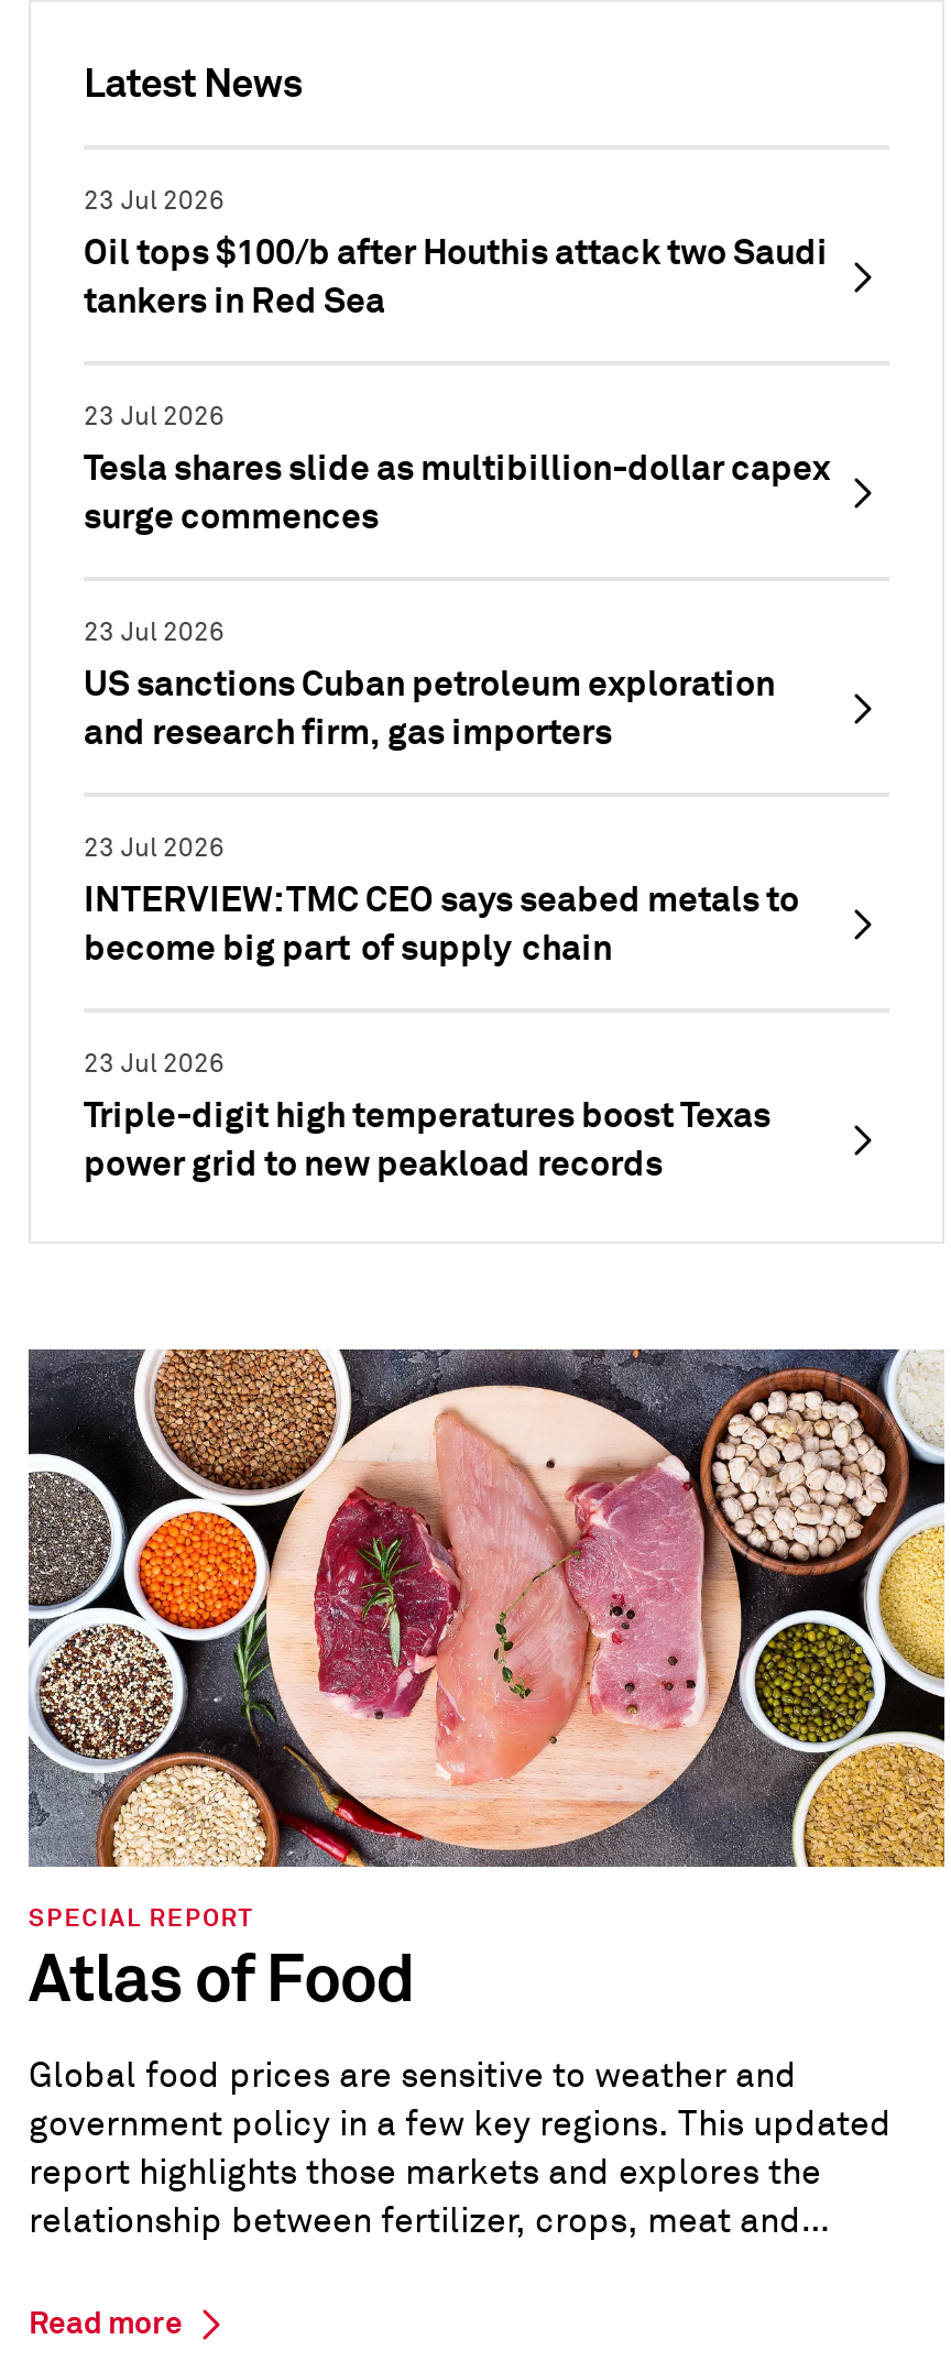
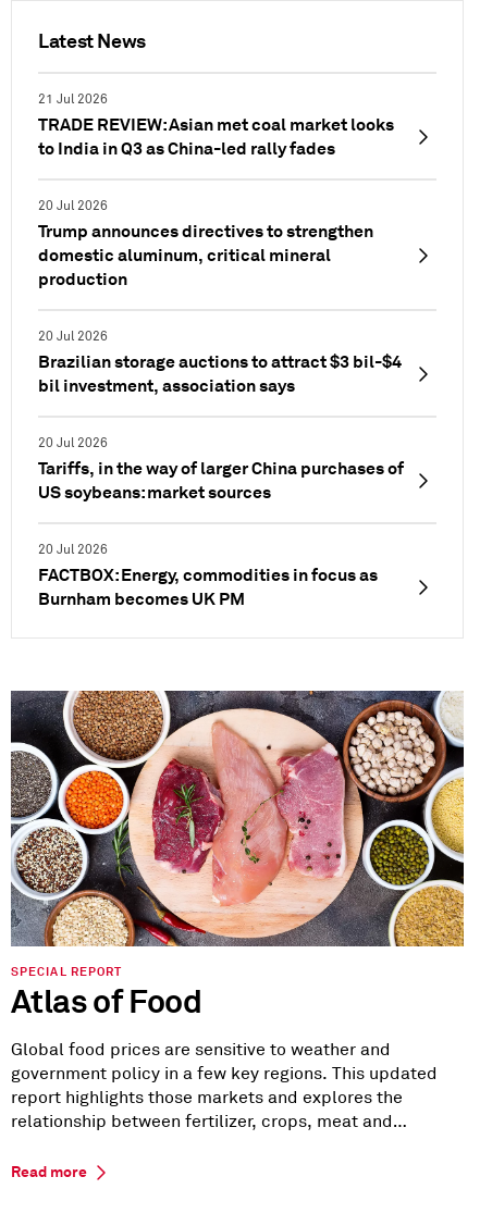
- 23 Jul 2026
- Oil tops $100/b after Houthis attack two Saudi
- tankers in Red Sea
+ 21 Jul 2026
+ TRADE REVIEW: Asian met coal market looks
+ to India in Q3 as China-led rally fades

- 23 Jul 2026
- Tesla shares slide as multibillion-dollar capex
- surge commences
+ 20 Jul 2026
+ Trump announces directives to strengthen
+ domestic aluminum, critical mineral
+ production

- 23 Jul 2026
- US sanctions Cuban petroleum exploration
- and research firm, gas importers
+ 20 Jul 2026
+ Brazilian storage auctions to attract $3 bil-$4
+ bil investment, association says

- 23 Jul 2026
- INTERVIEW: TMC CEO says seabed metals to
- become big part of supply chain
+ 20 Jul 2026
+ Tariffs, in the way of larger China purchases of
+ US soybeans: market sources

- 23 Jul 2026
- Triple-digit high temperatures boost Texas
- power grid to new peakload records
+ 20 Jul 2026
+ FACTBOX: Energy, commodities in focus as
+ Burnham becomes UK PM
